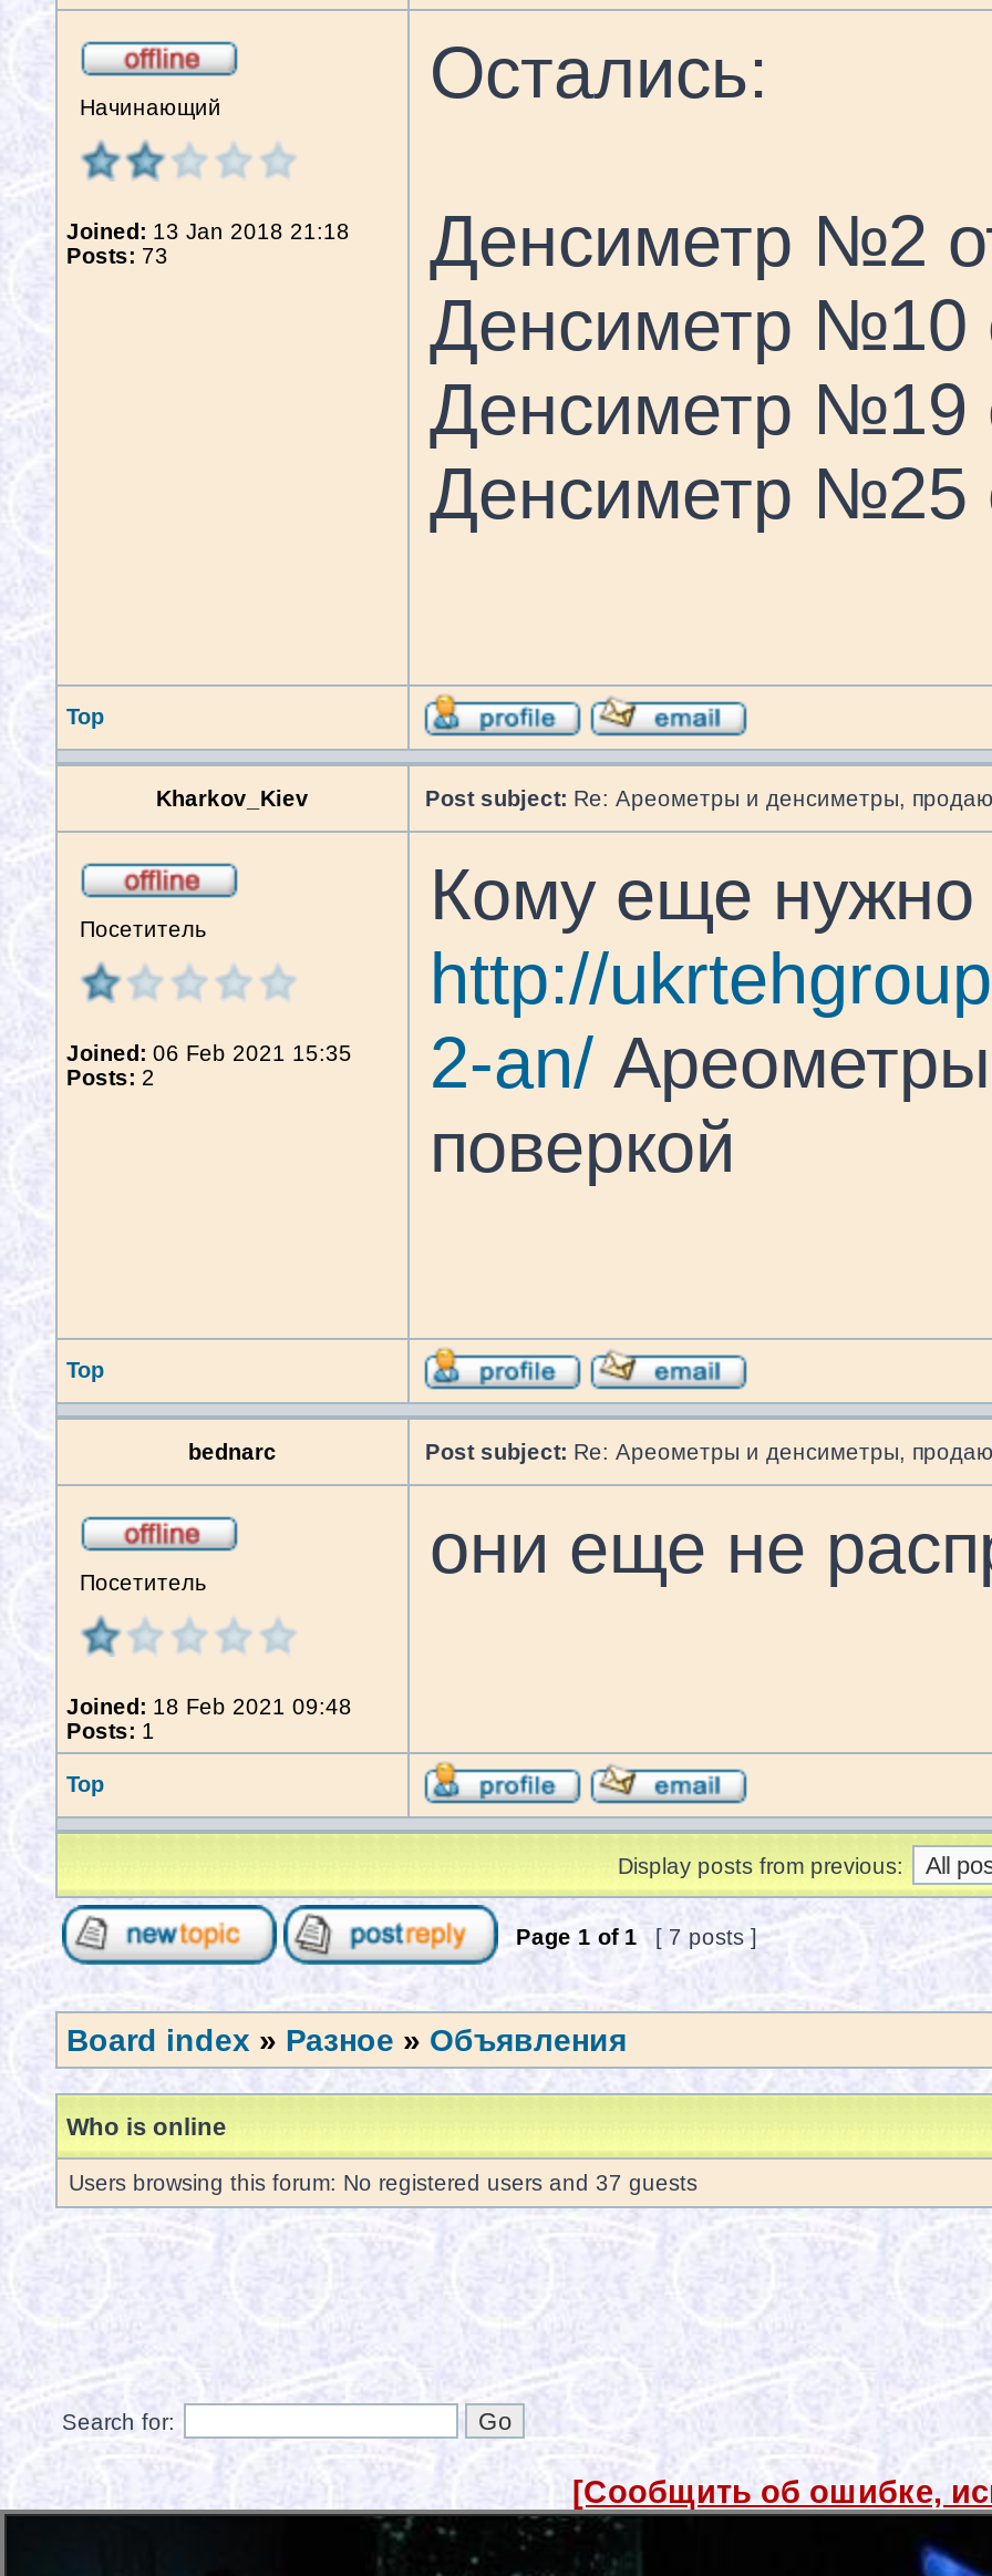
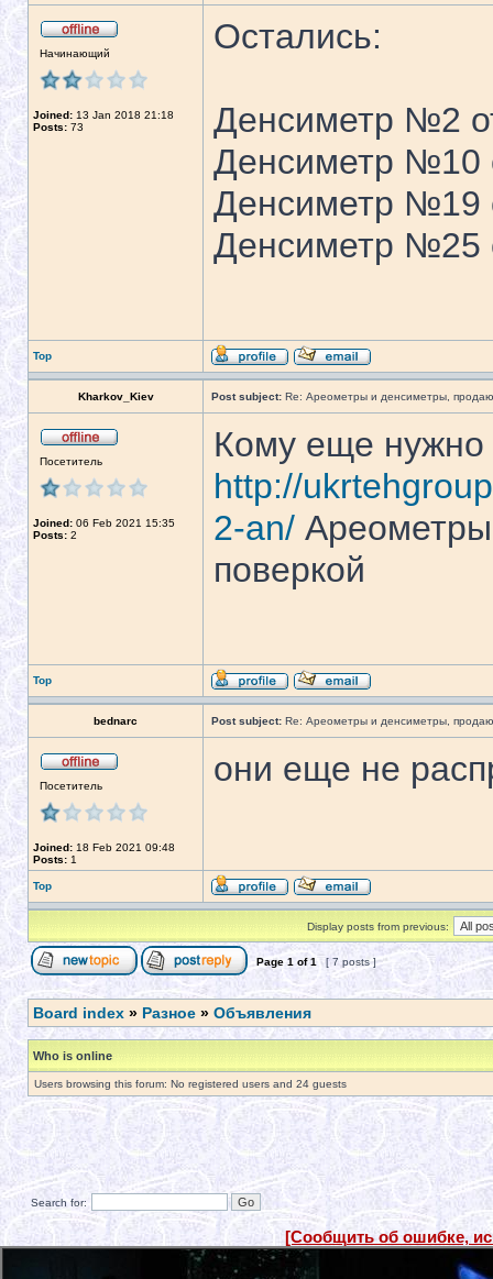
- Users browsing this forum: No registered users and 37 guests
+ Users browsing this forum: No registered users and 24 guests
